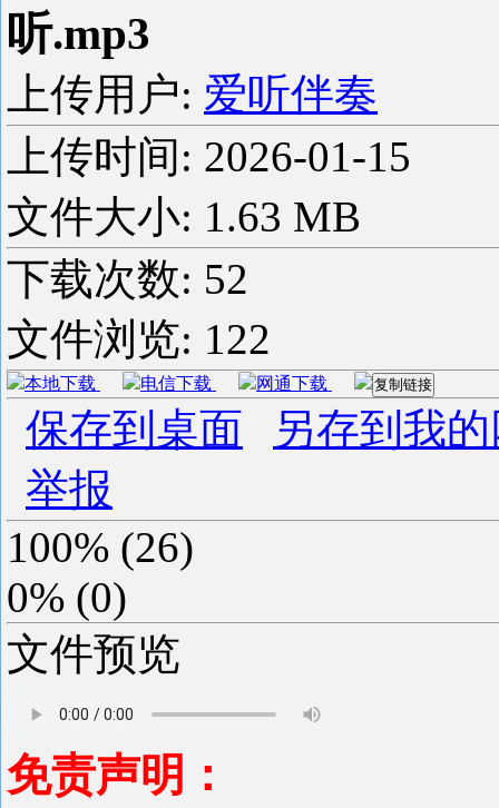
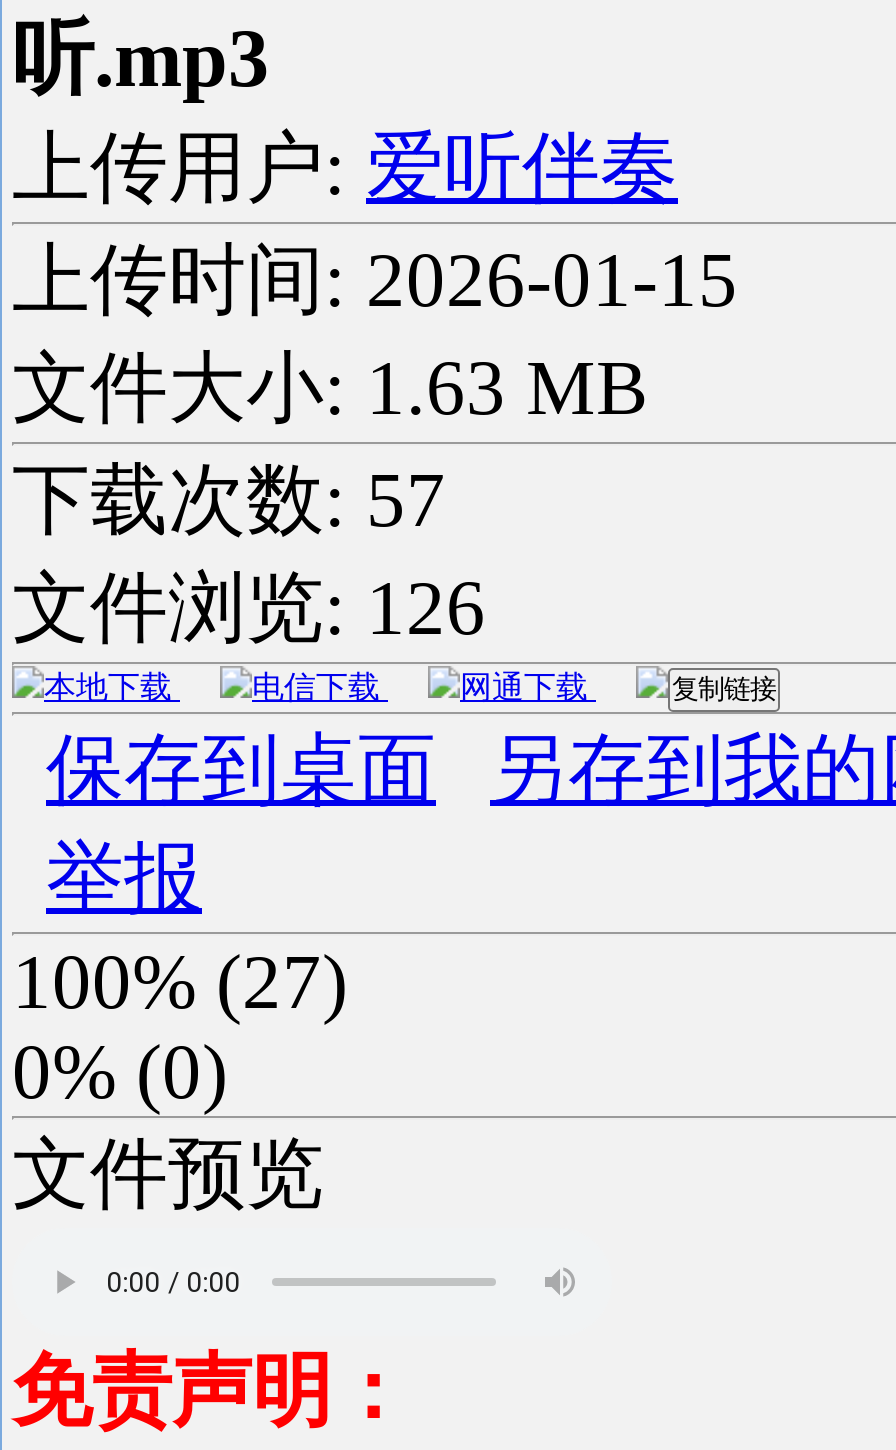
- 下载次数: 52
+ 下载次数: 57

- 文件浏览: 122
+ 文件浏览: 126

- 100% (26)
+ 100% (27)
